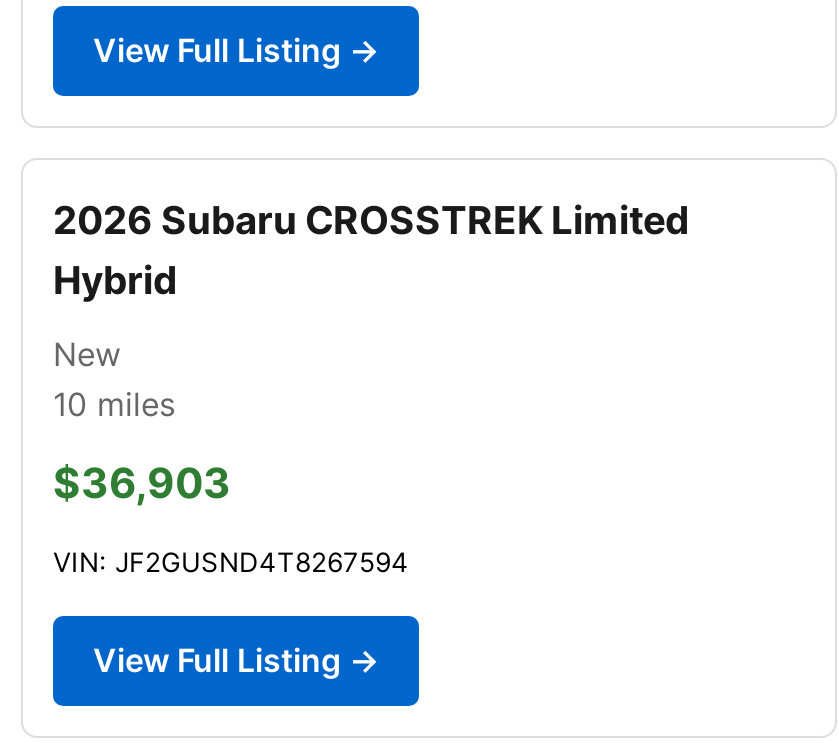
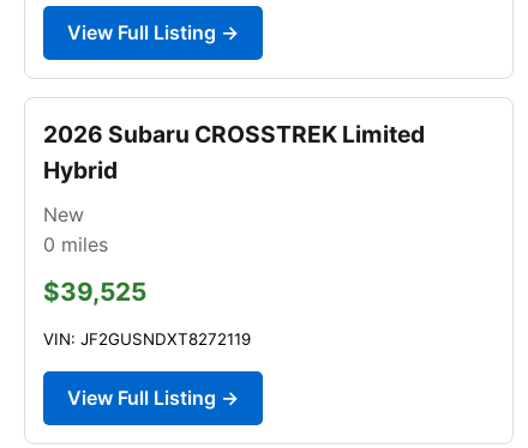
- 10 miles
+ 0 miles

- $36,903
+ $39,525

- VIN: JF2GUSND4T8267594
+ VIN: JF2GUSNDXT8272119
